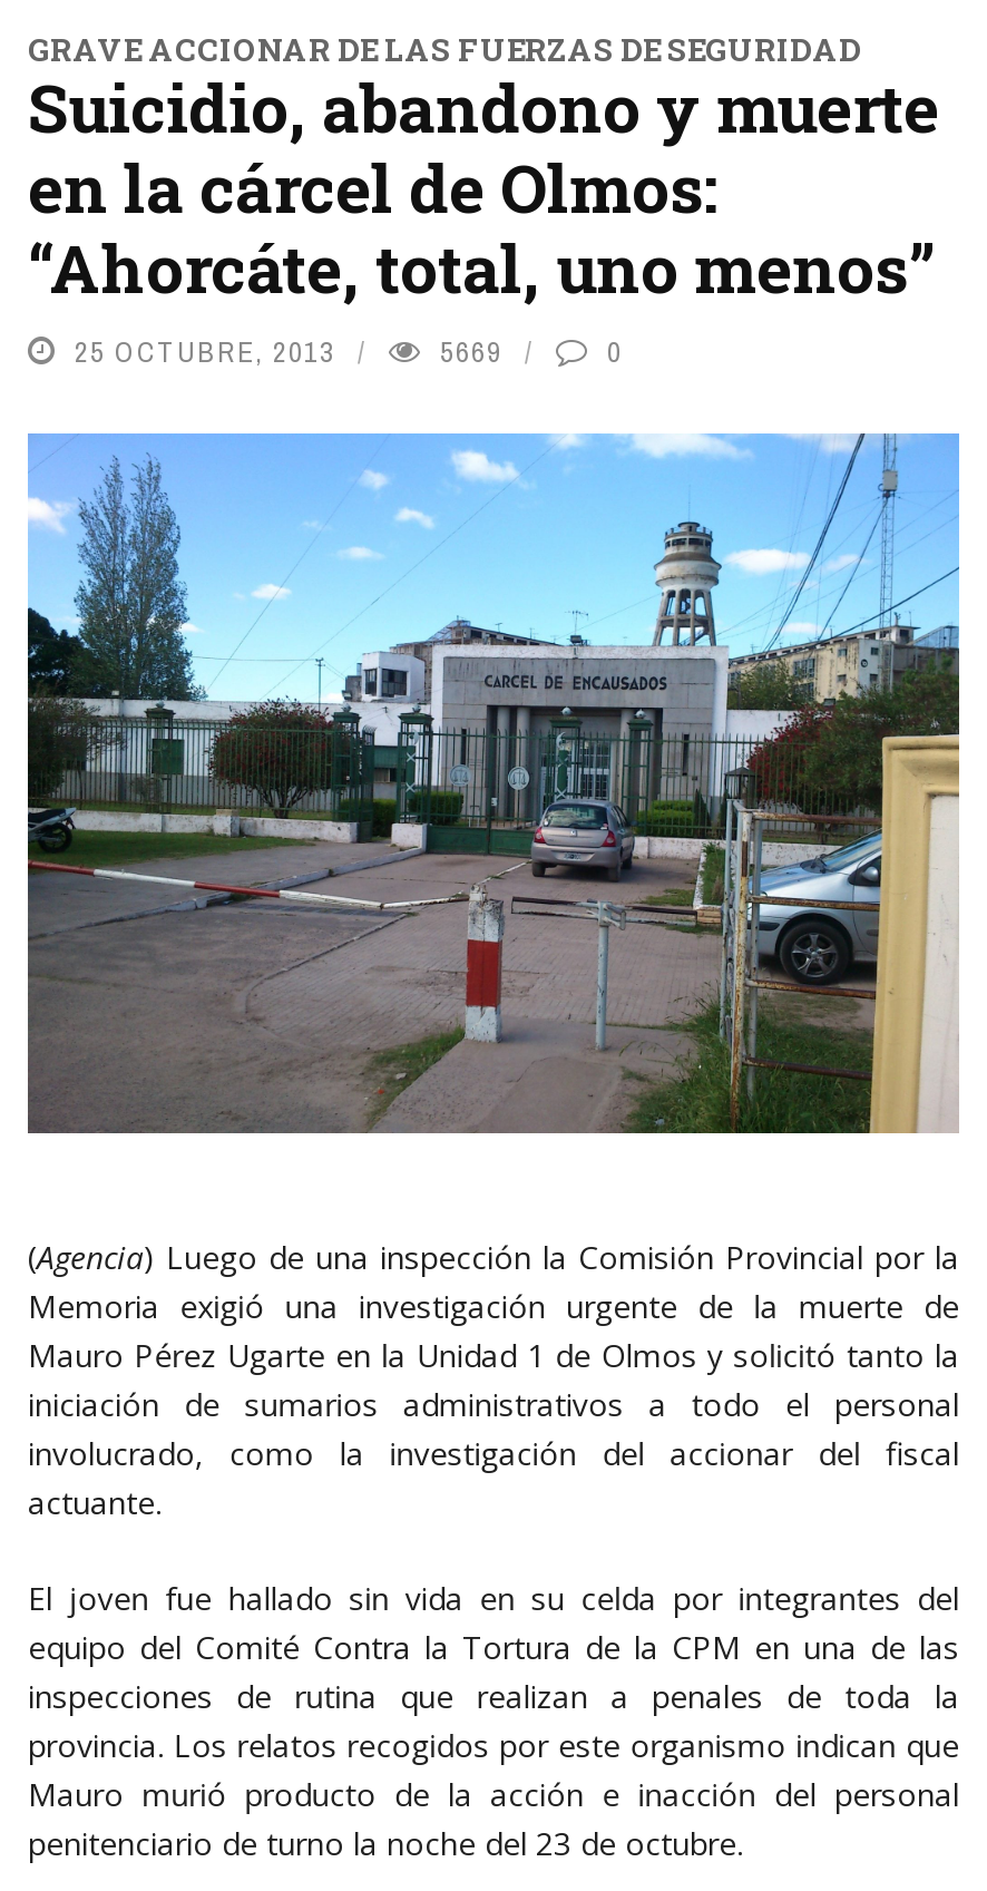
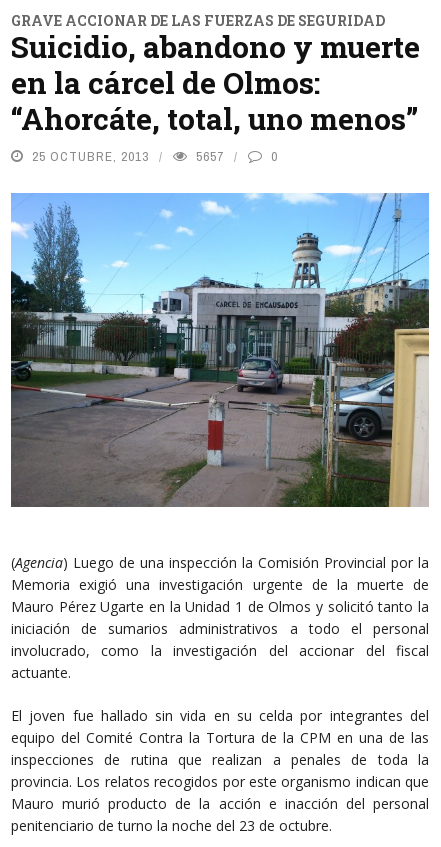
- 5669
+ 5657
